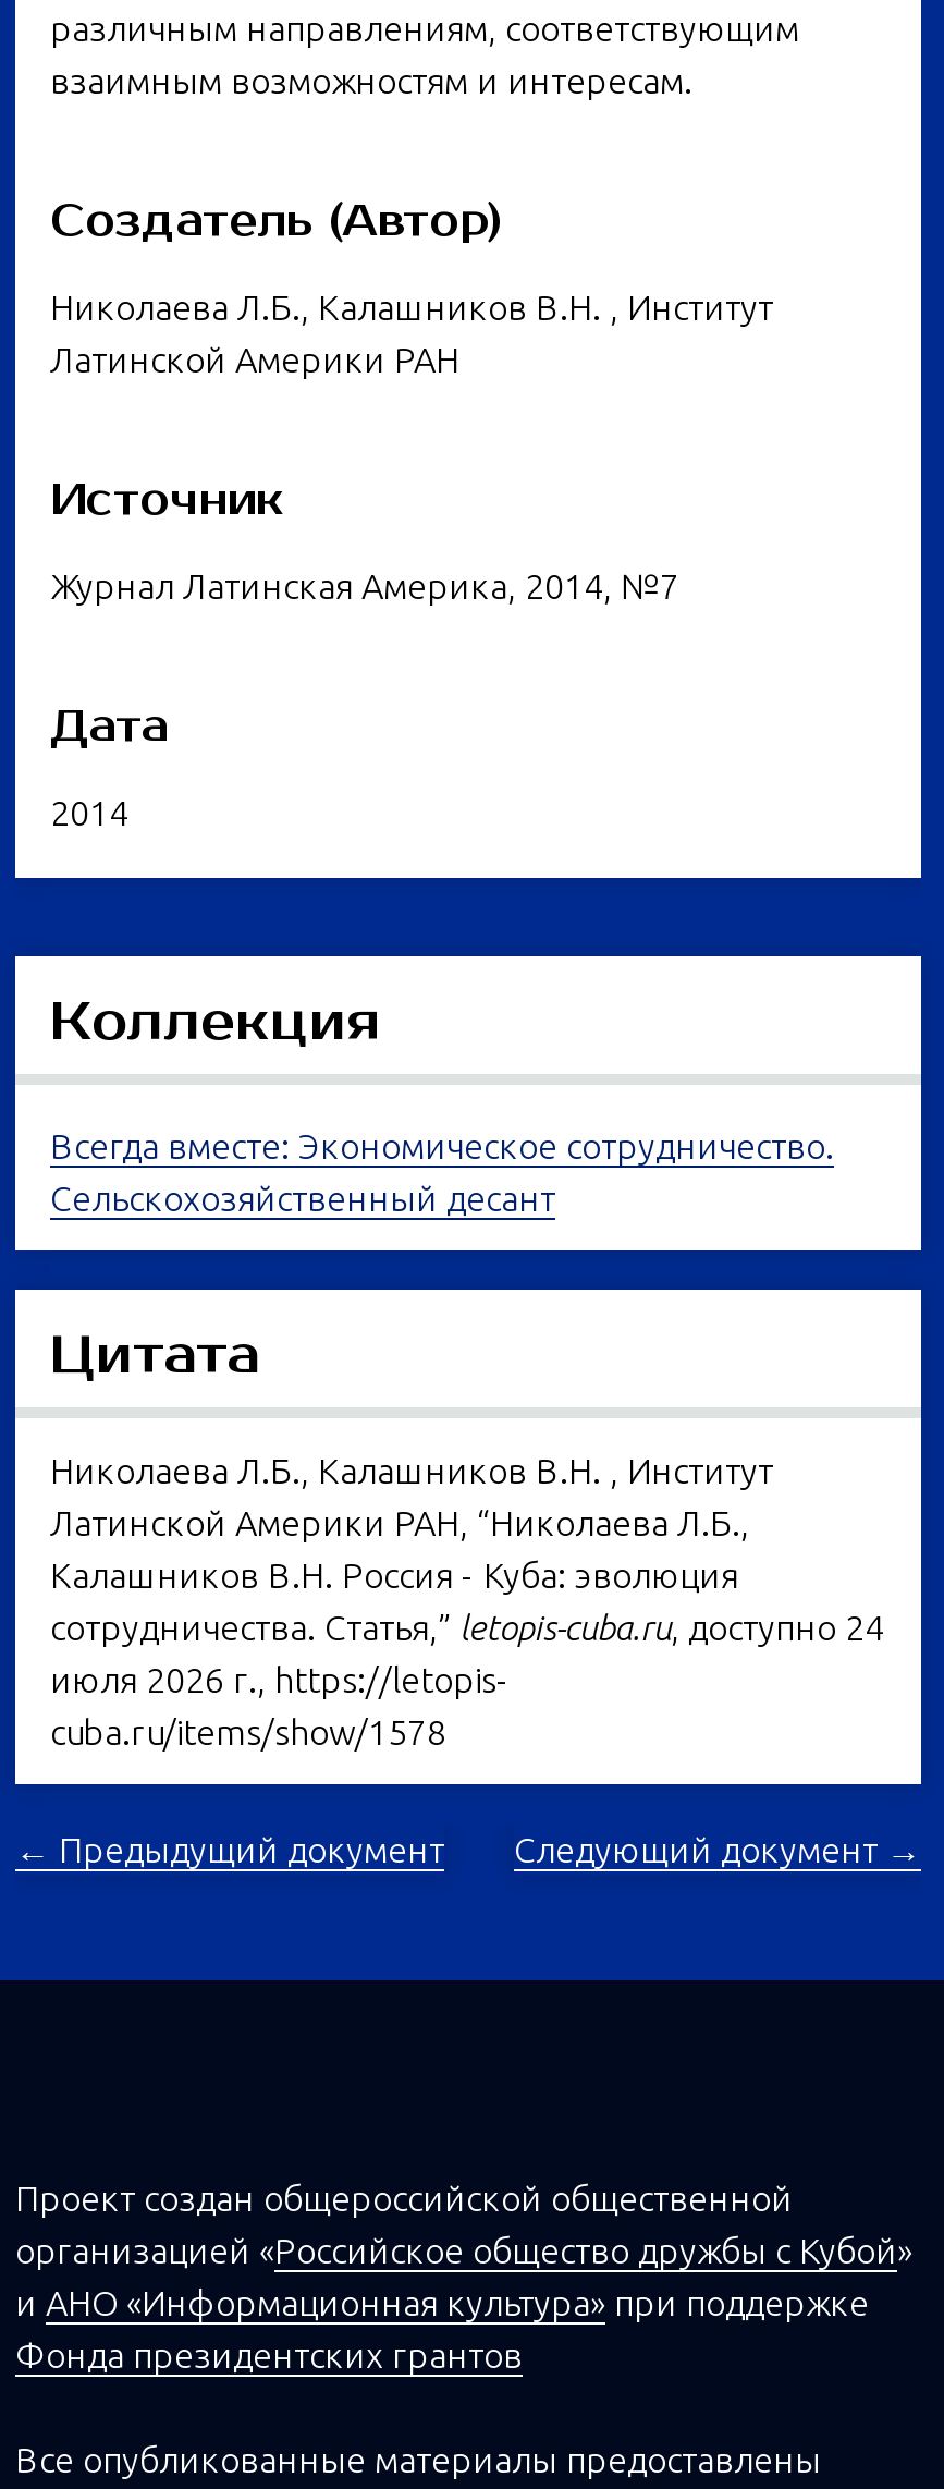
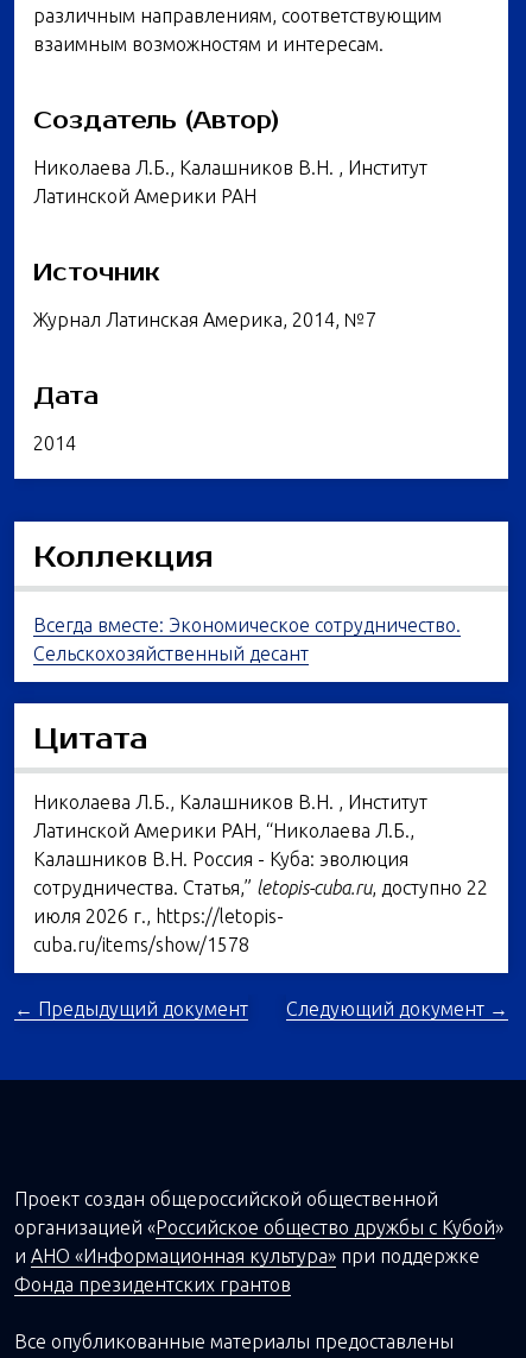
- сотрудничества. Статья,” letopis-cuba.ru, доступно 24
+ сотрудничества. Статья,” letopis-cuba.ru, доступно 22
